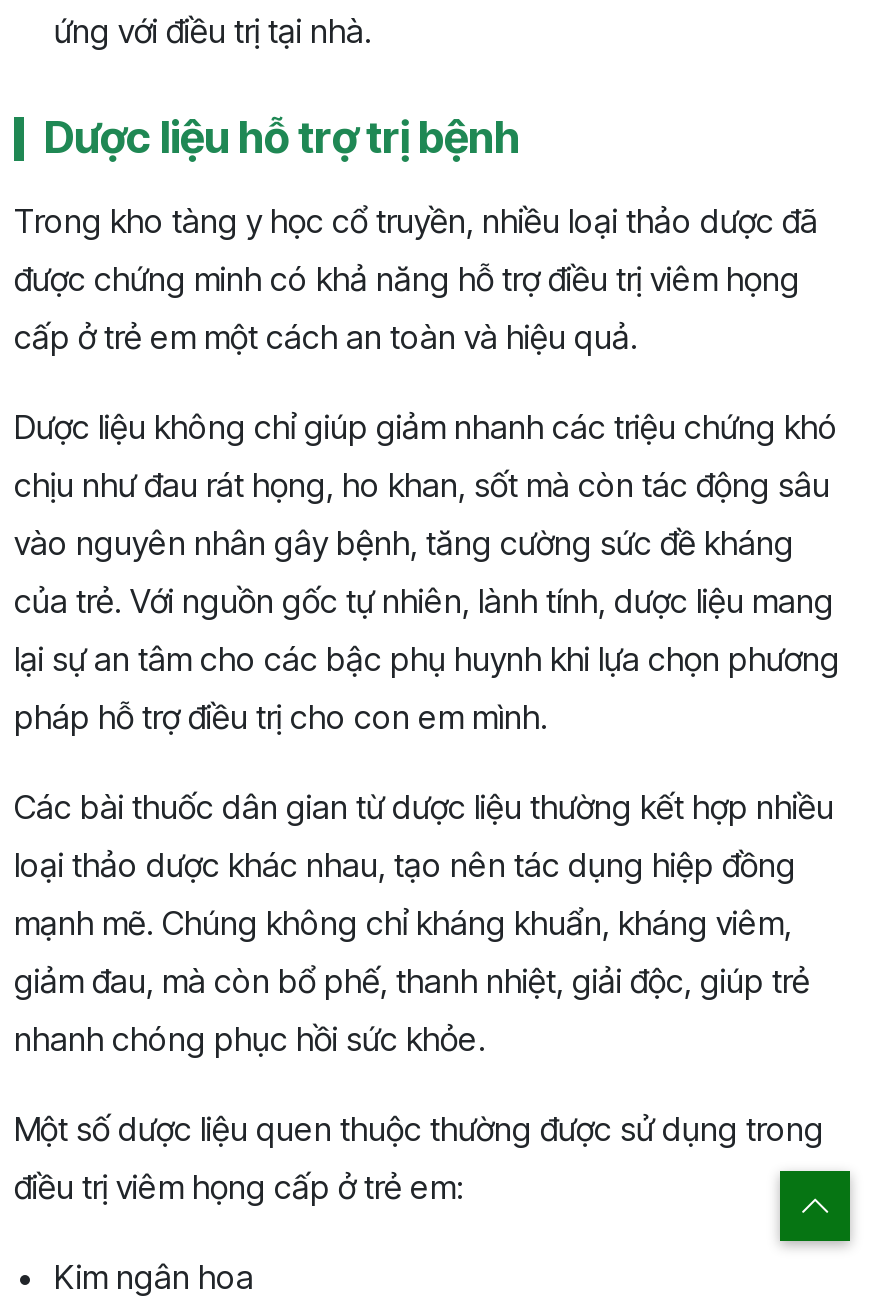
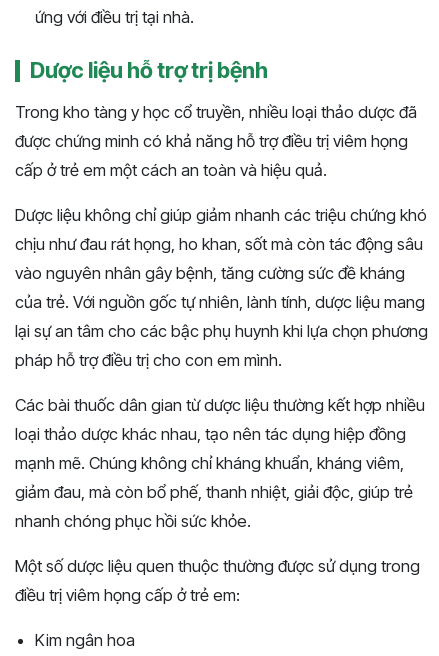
- [image]
